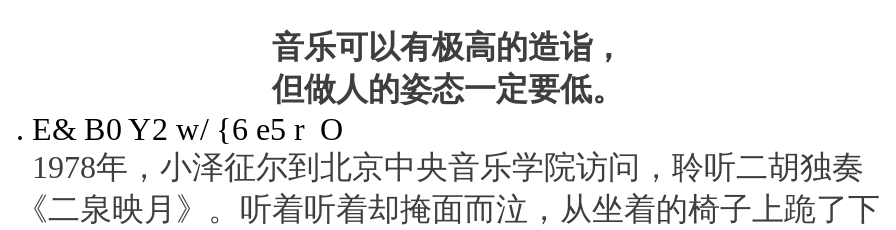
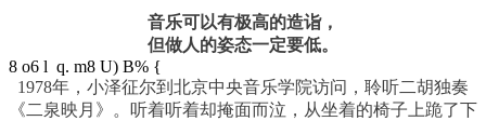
- . E& B0 Y2 w/ {6 e5 r O
+ 8 o6 l q. m8 U) B% {
